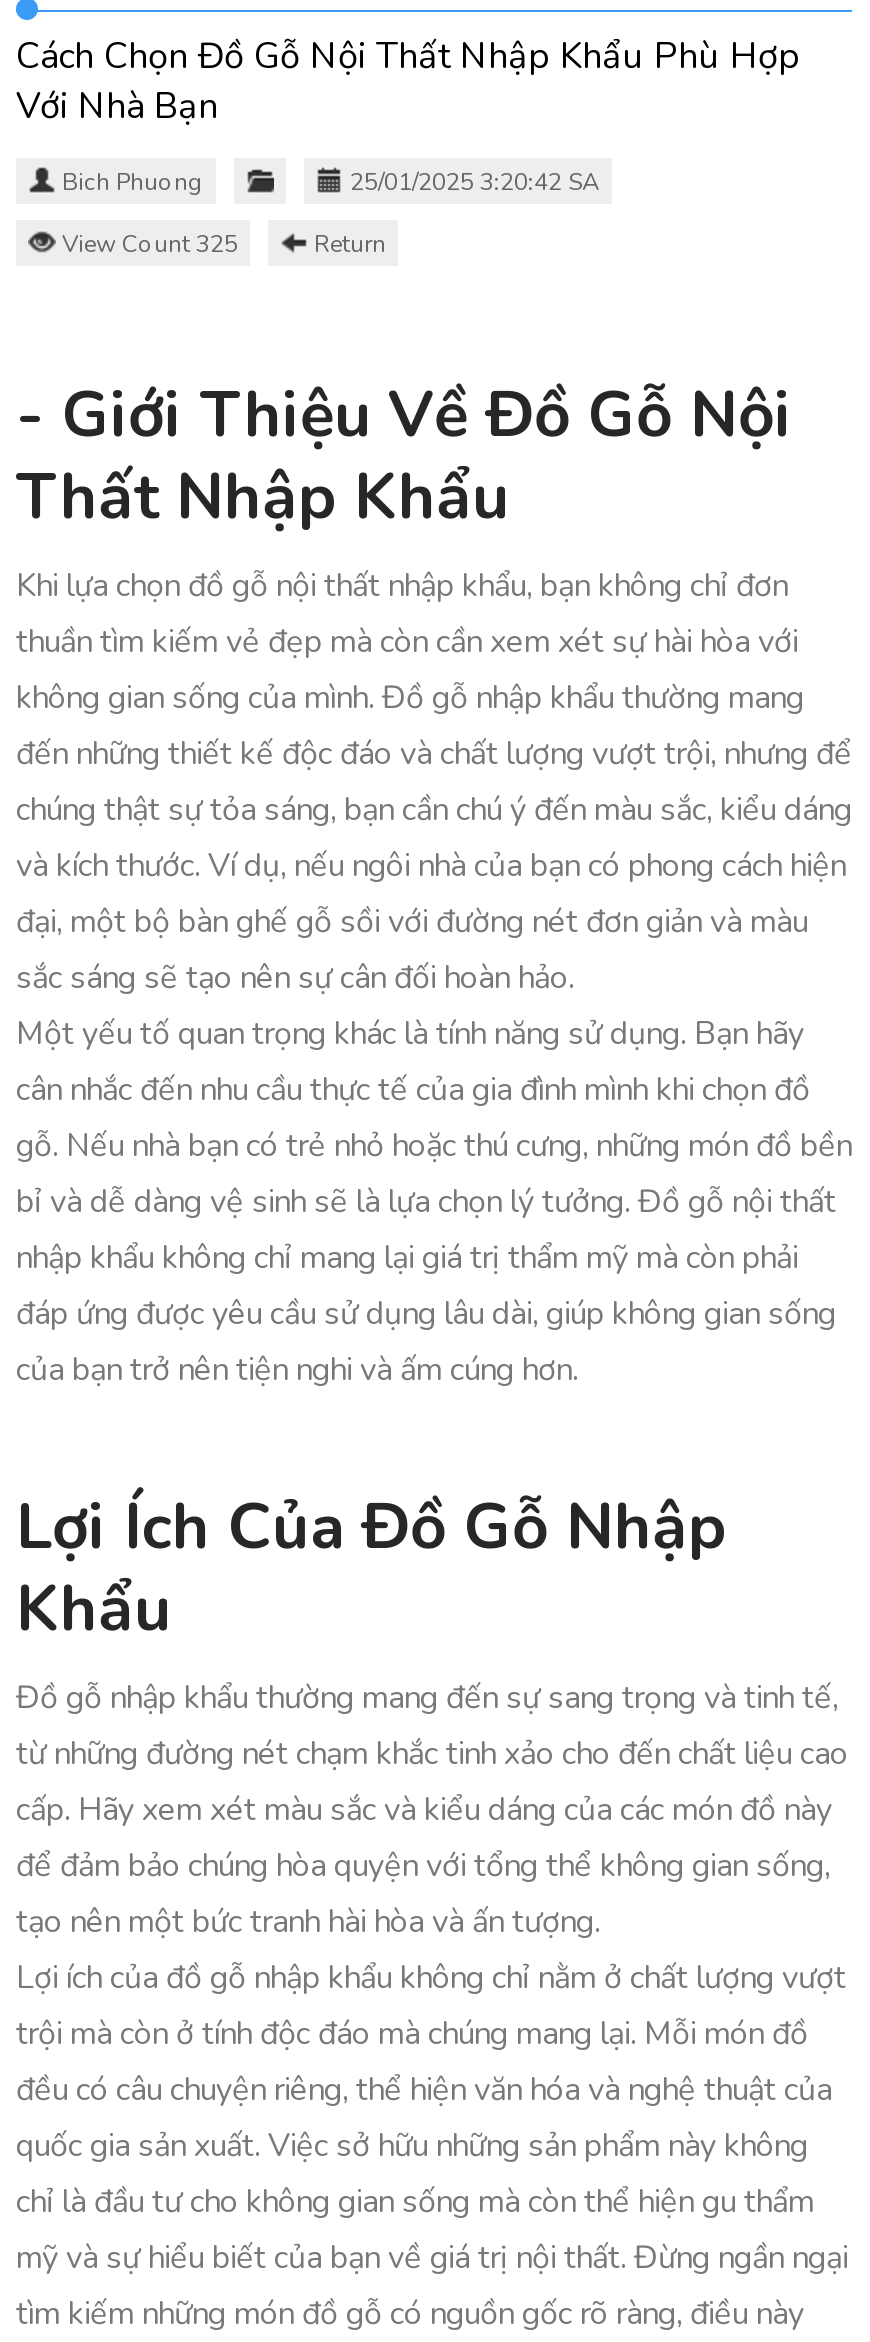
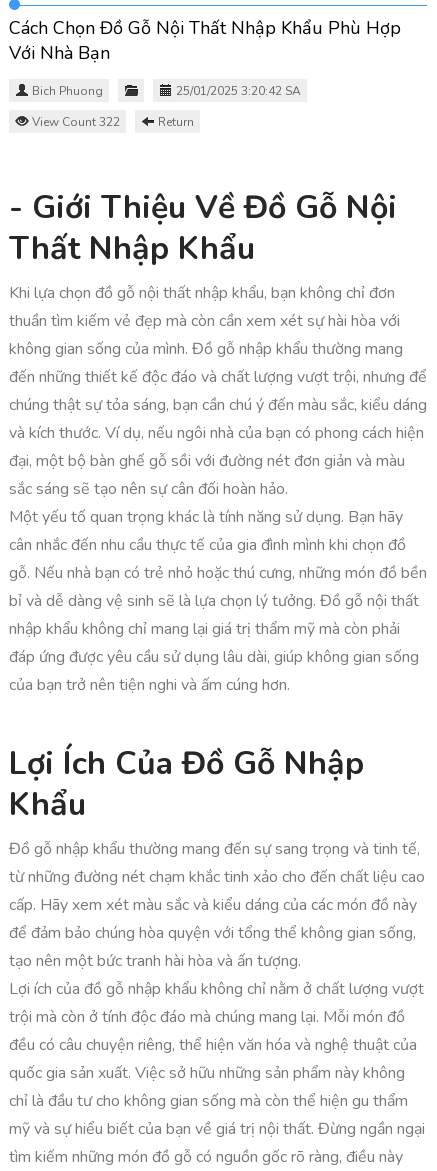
- View Count 325
+ View Count 322
